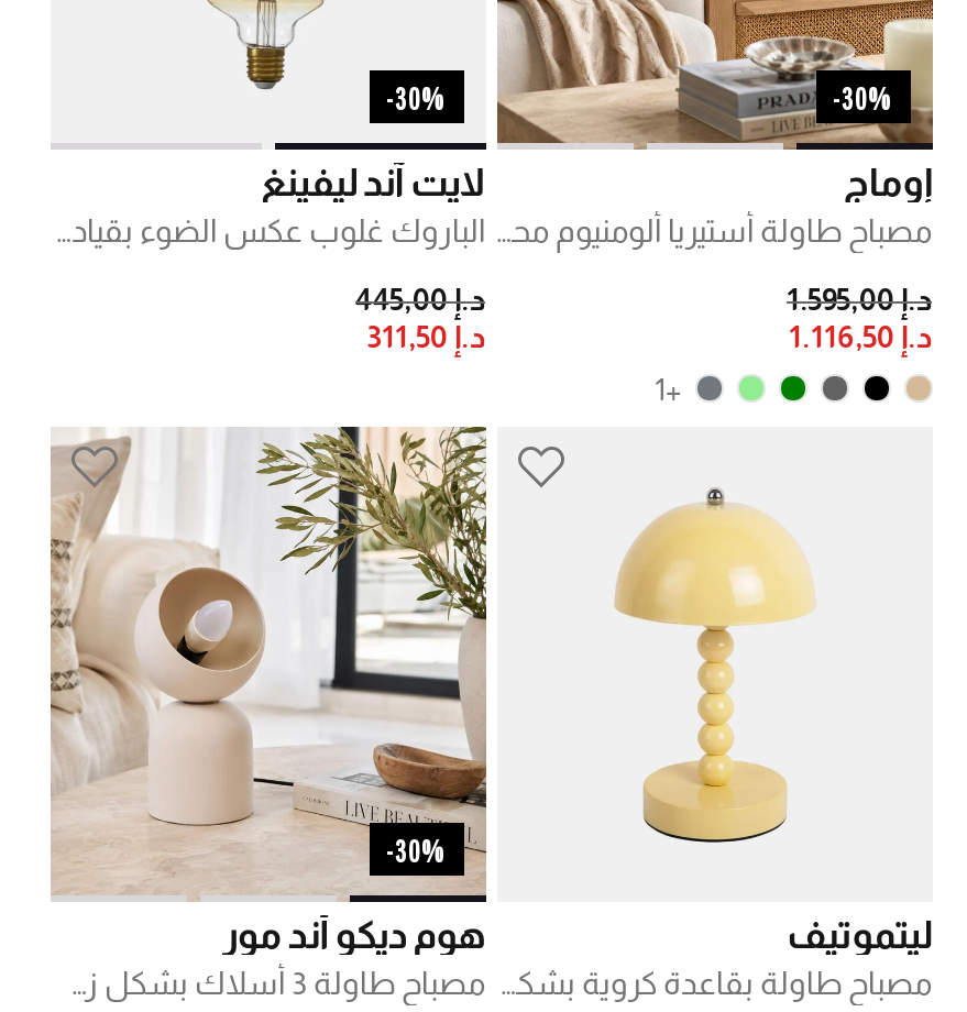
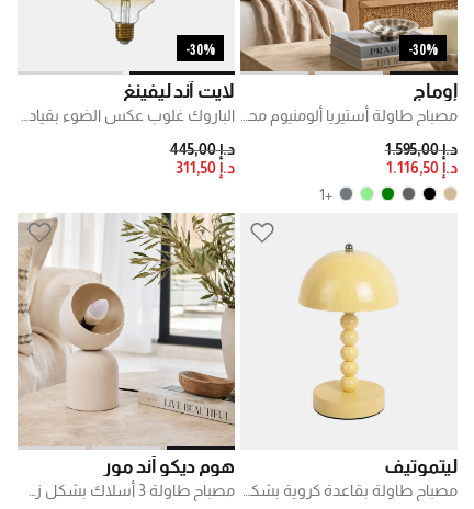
- 30%-
